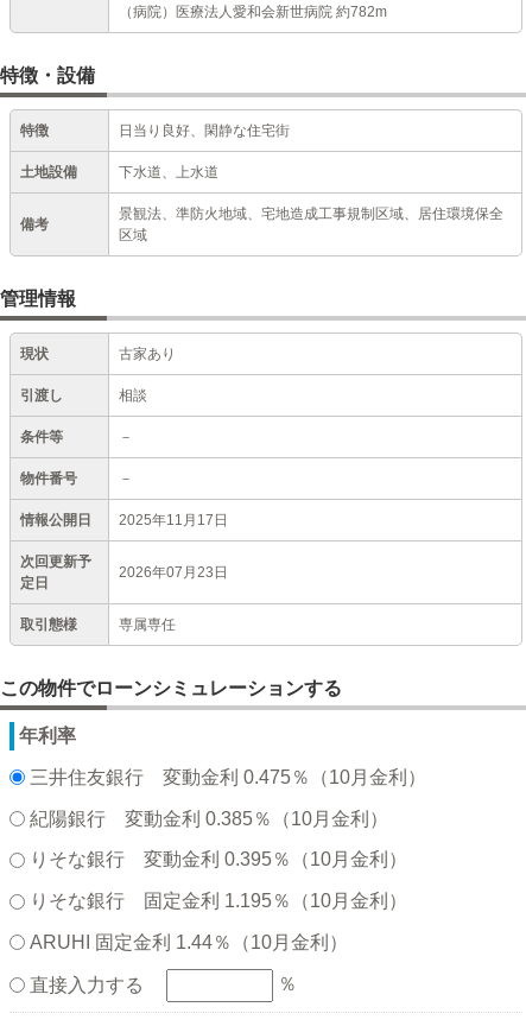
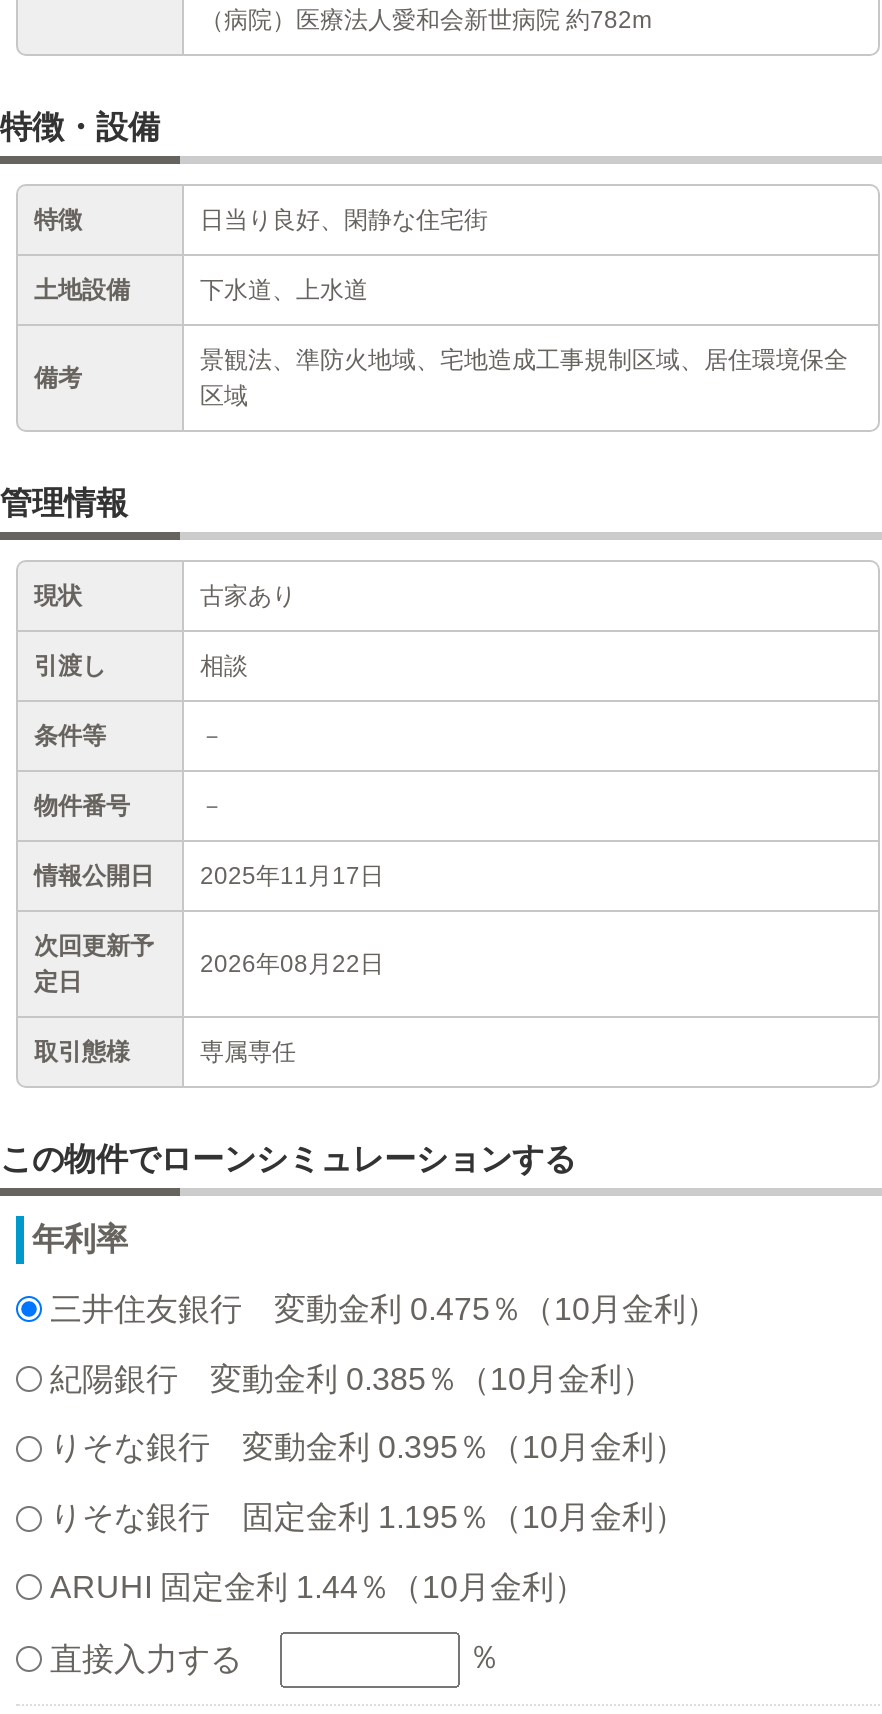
- 2026年07月23日
+ 2026年08月22日
